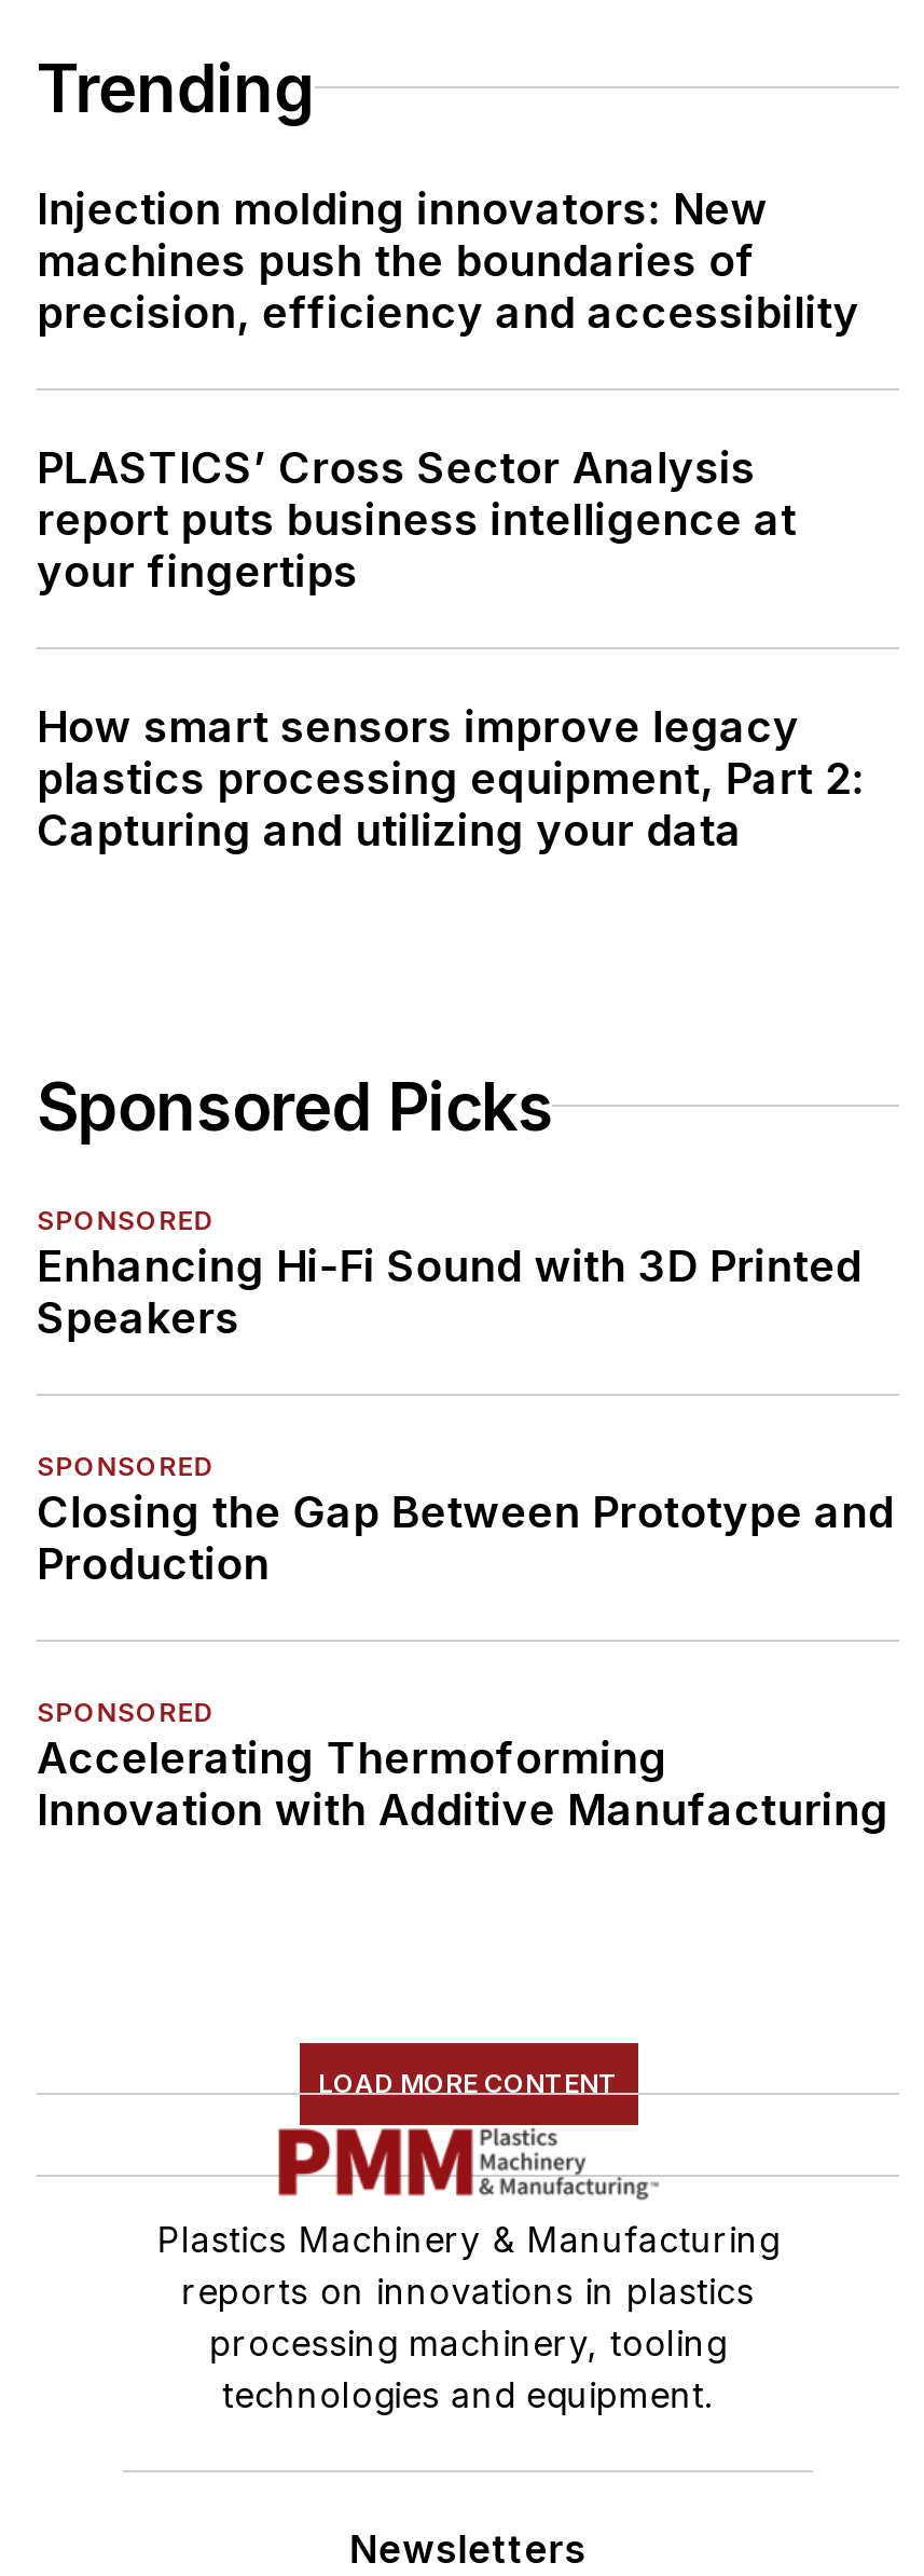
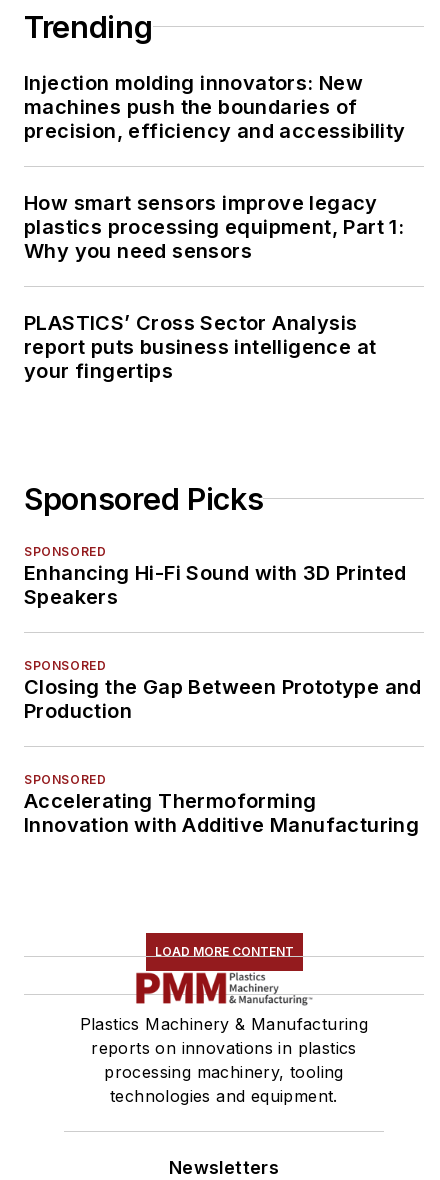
+ plastics processing equipment, Part 1:
+ Why you need sensors

moved down: PLASTICS’ Cross Sector Analysis | report puts business intelligence at | your fingertips

moved up: How smart sensors improve legacy

- plastics processing equipment, Part 2:
- Capturing and utilizing your data
